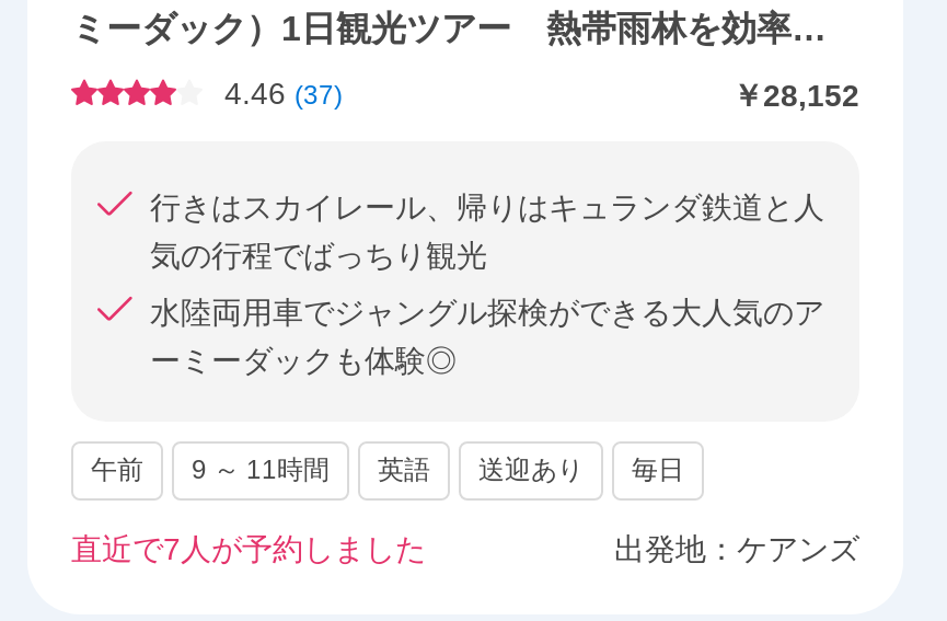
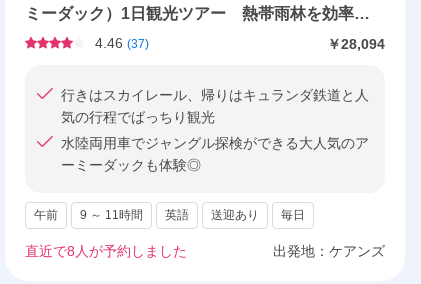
- ￥28,152
+ ￥28,094

- 直近で7人が予約しました
+ 直近で8人が予約しました
